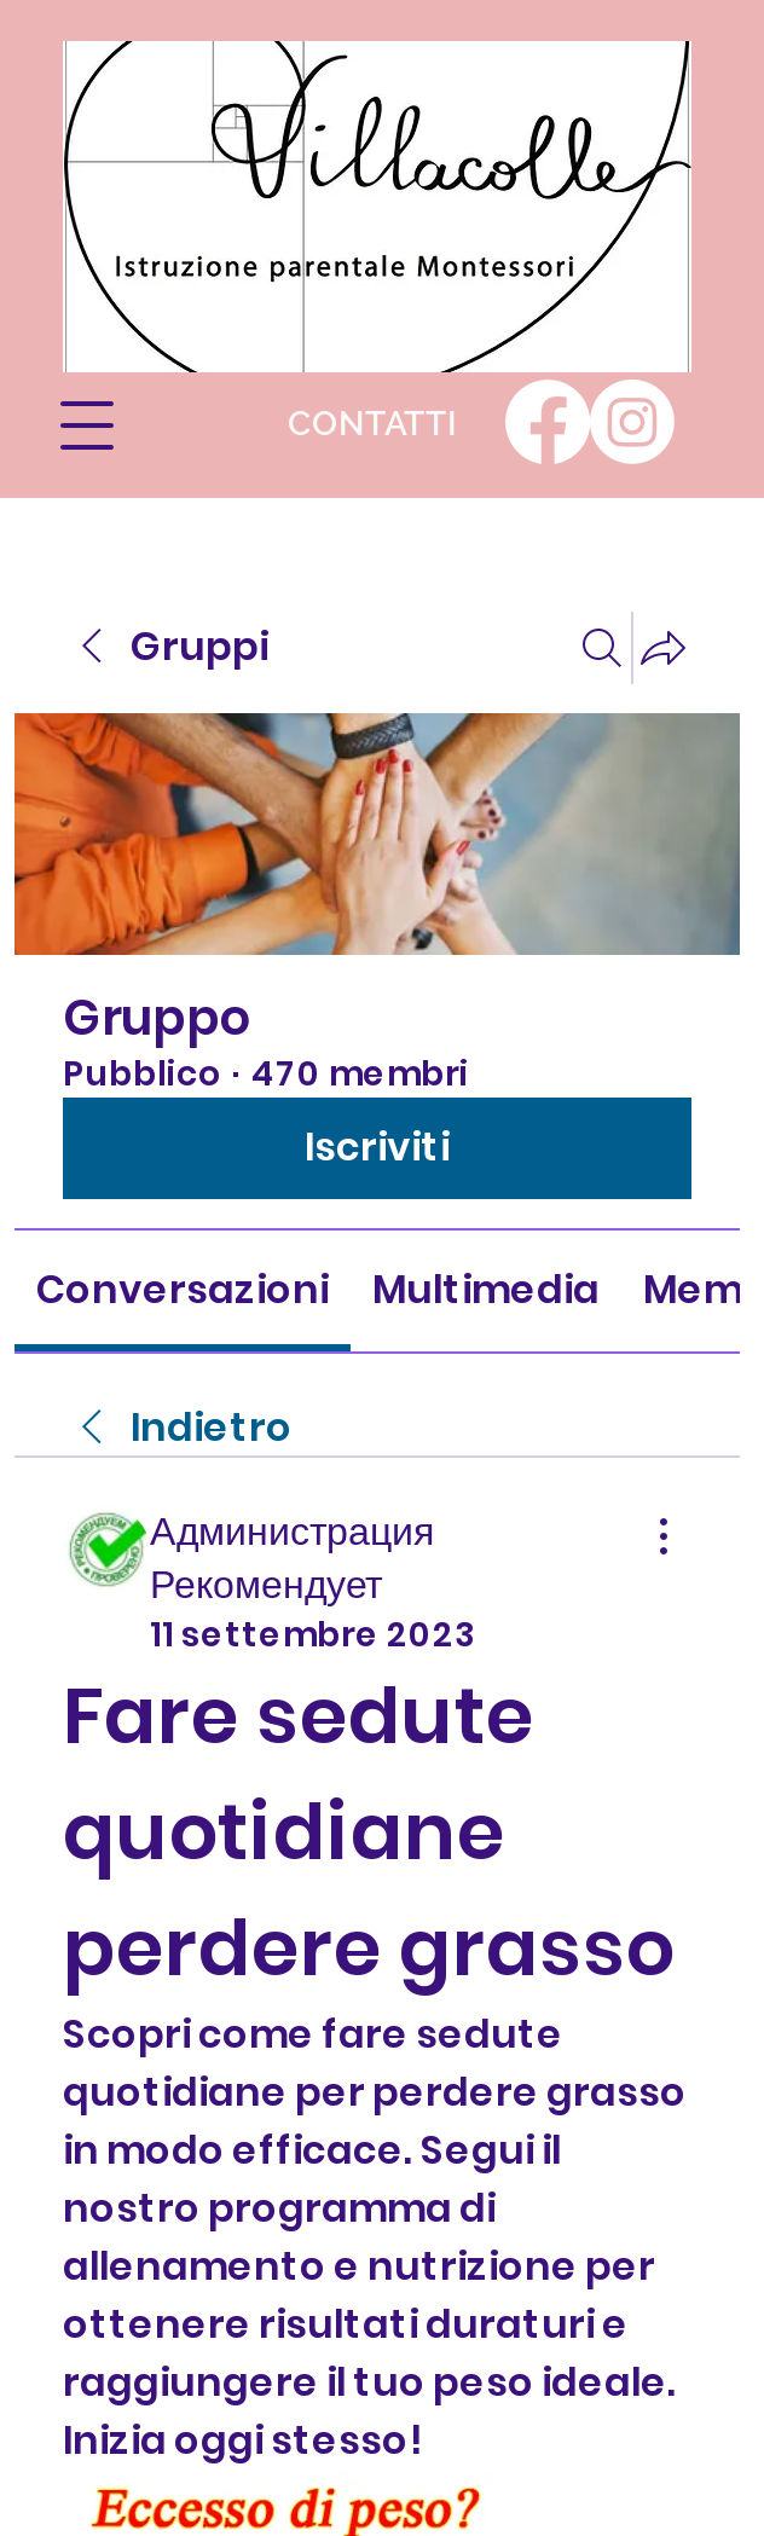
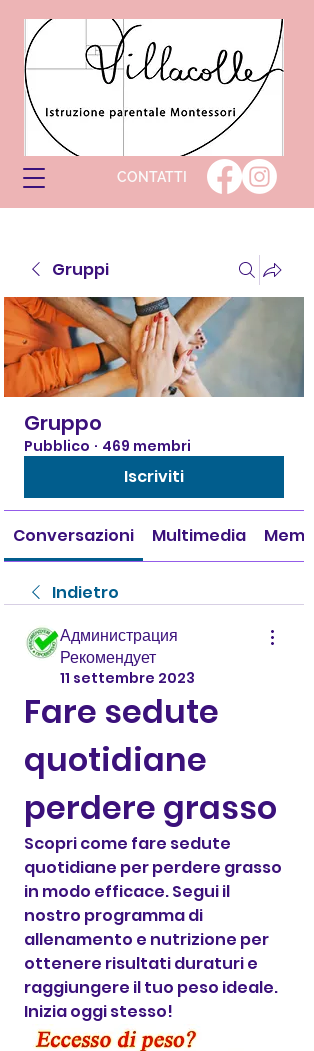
- Pubblico · 470 membri
+ Pubblico · 469 membri
